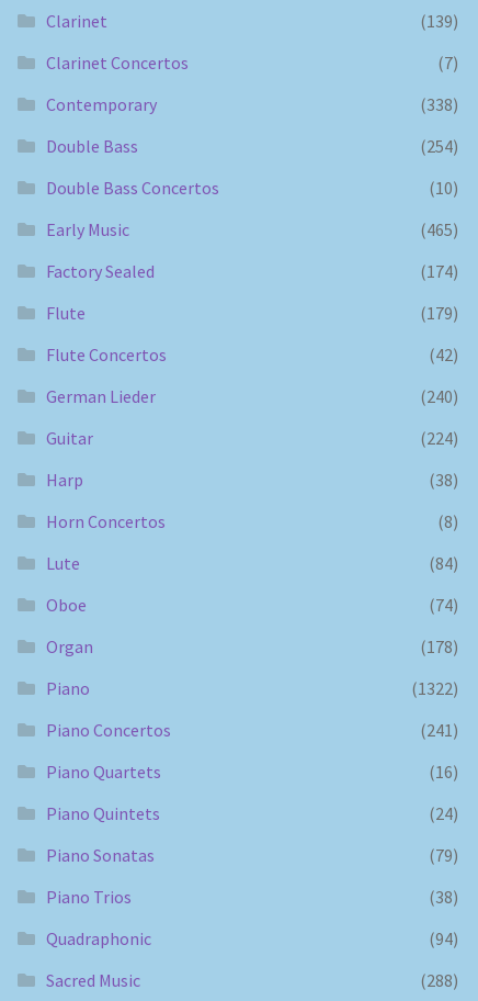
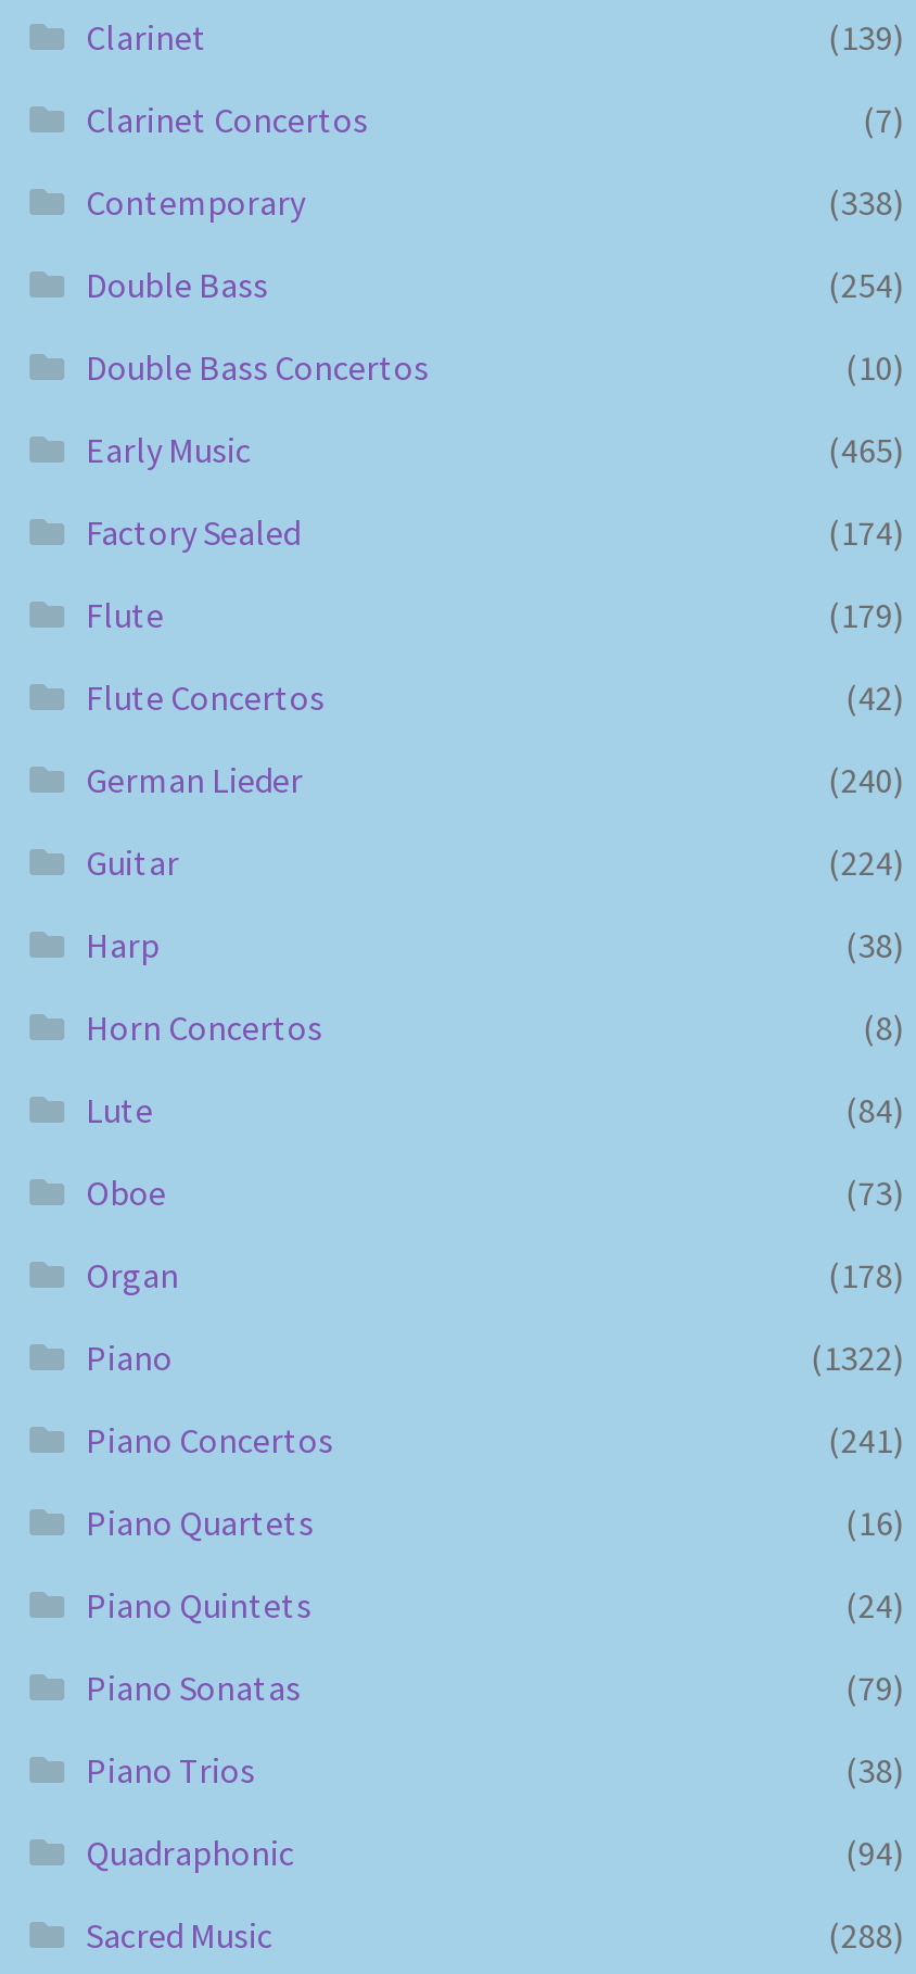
- (74)
+ (73)
